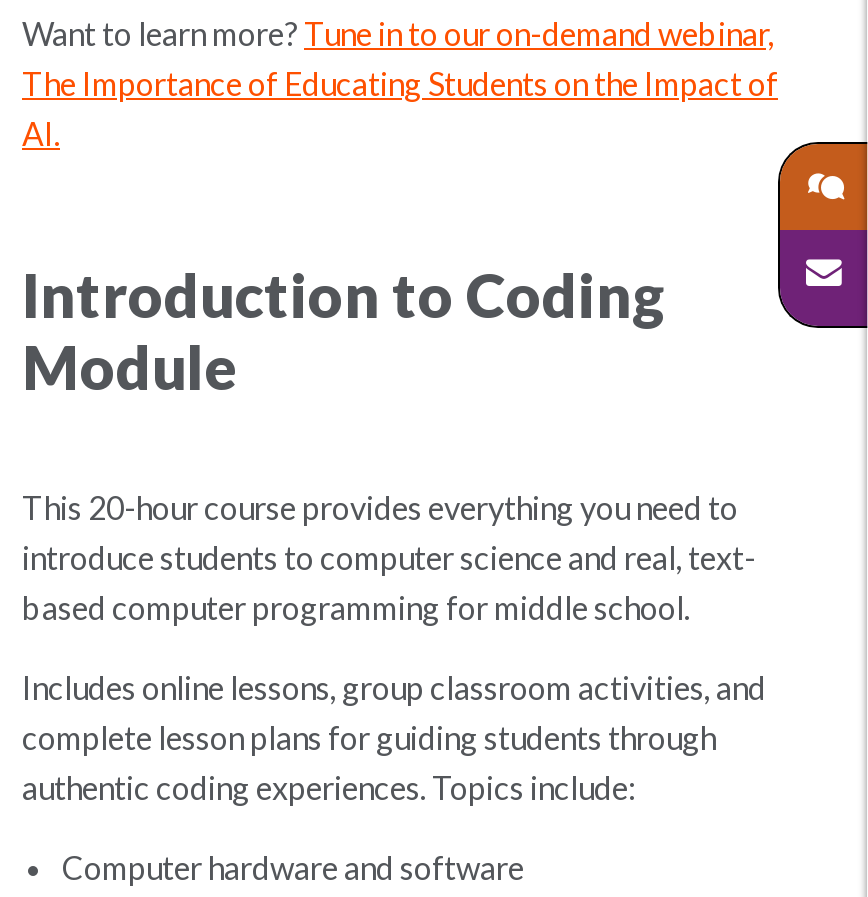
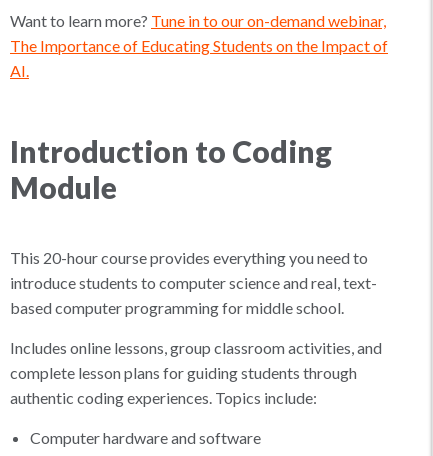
- [image]
